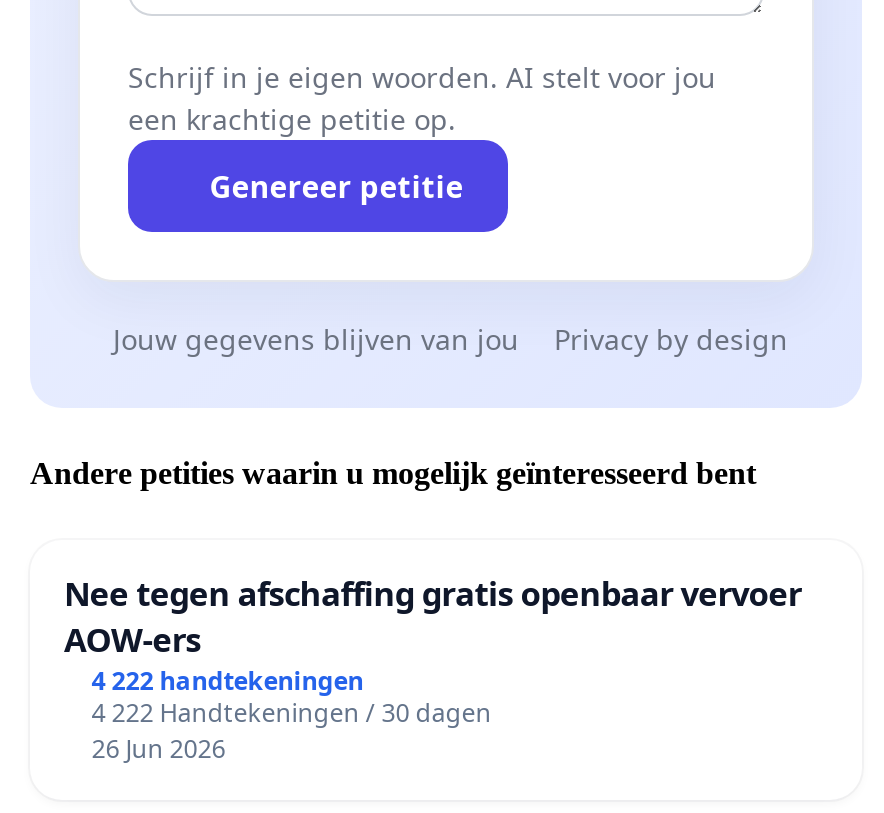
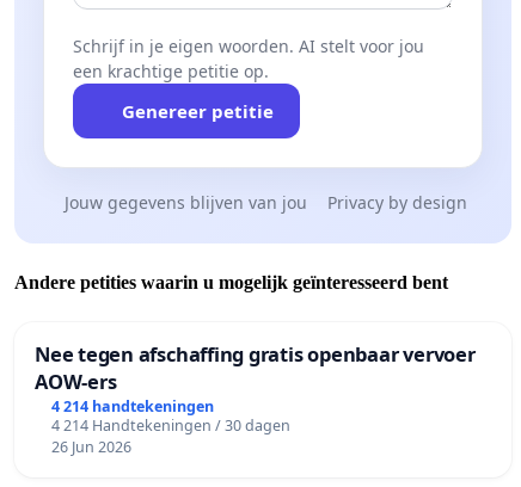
- 4 222 handtekeningen
+ 4 214 handtekeningen

- 4 222 Handtekeningen / 30 dagen
+ 4 214 Handtekeningen / 30 dagen
